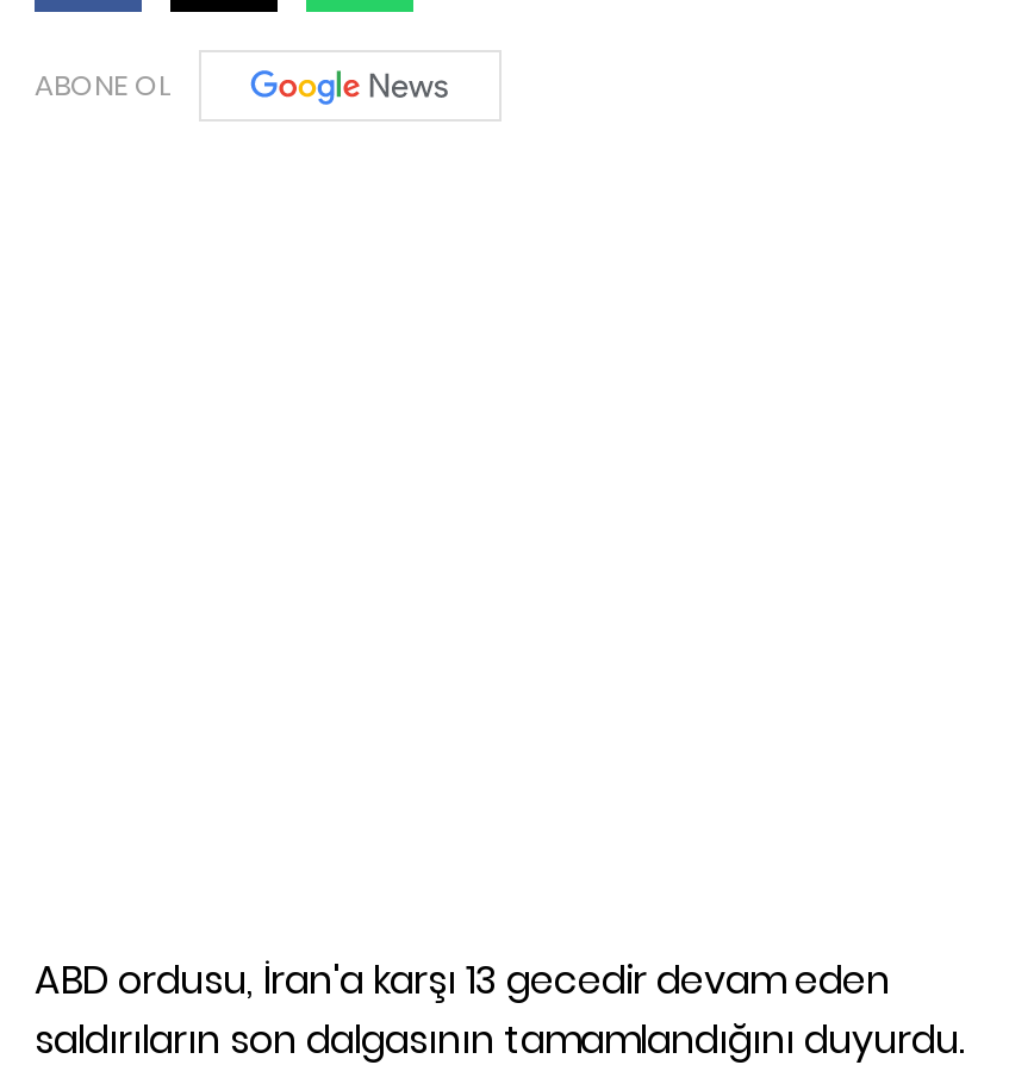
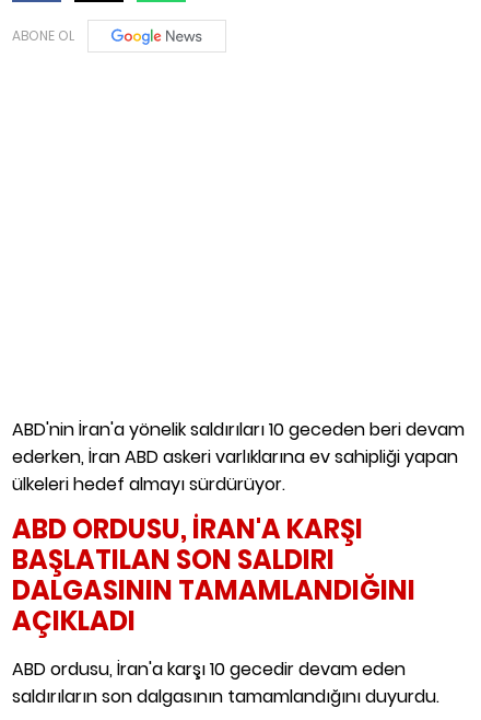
- ABD ordusu, İran'a karşı 13 gecedir devam eden
+ ABD'nin İran'a yönelik saldırıları 10 geceden beri devam
+ ederken, İran ABD askeri varlıklarına ev sahipliği yapan
+ ülkeleri hedef almayı sürdürüyor.
+ ABD ORDUSU, İRAN'A KARŞI
+ BAŞLATILAN SON SALDIRI
+ DALGASININ TAMAMLANDIĞINI
+ AÇIKLADI
+ ABD ordusu, İran'a karşı 10 gecedir devam eden
